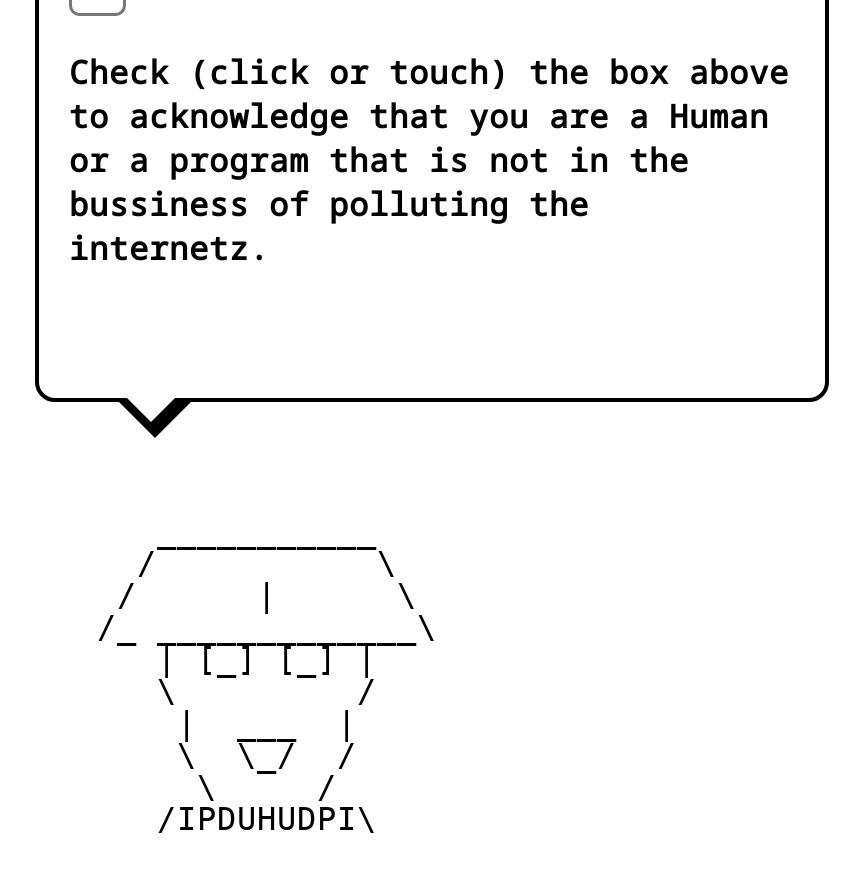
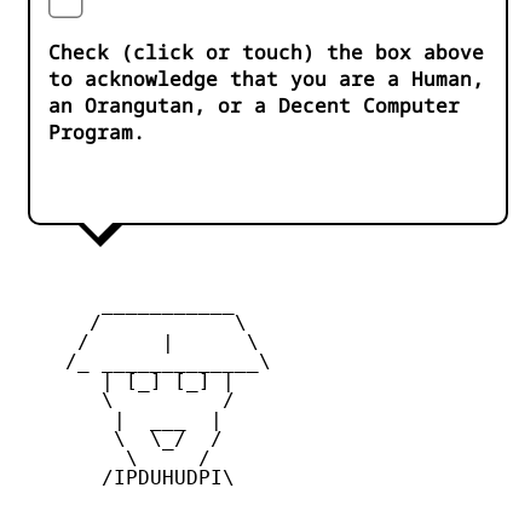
- to acknowledge that you are a Human
- or a program that is not in the
- bussiness of polluting the
- internetz.
+ to acknowledge that you are a Human,
+ an Orangutan, or a Decent Computer
+ Program.
